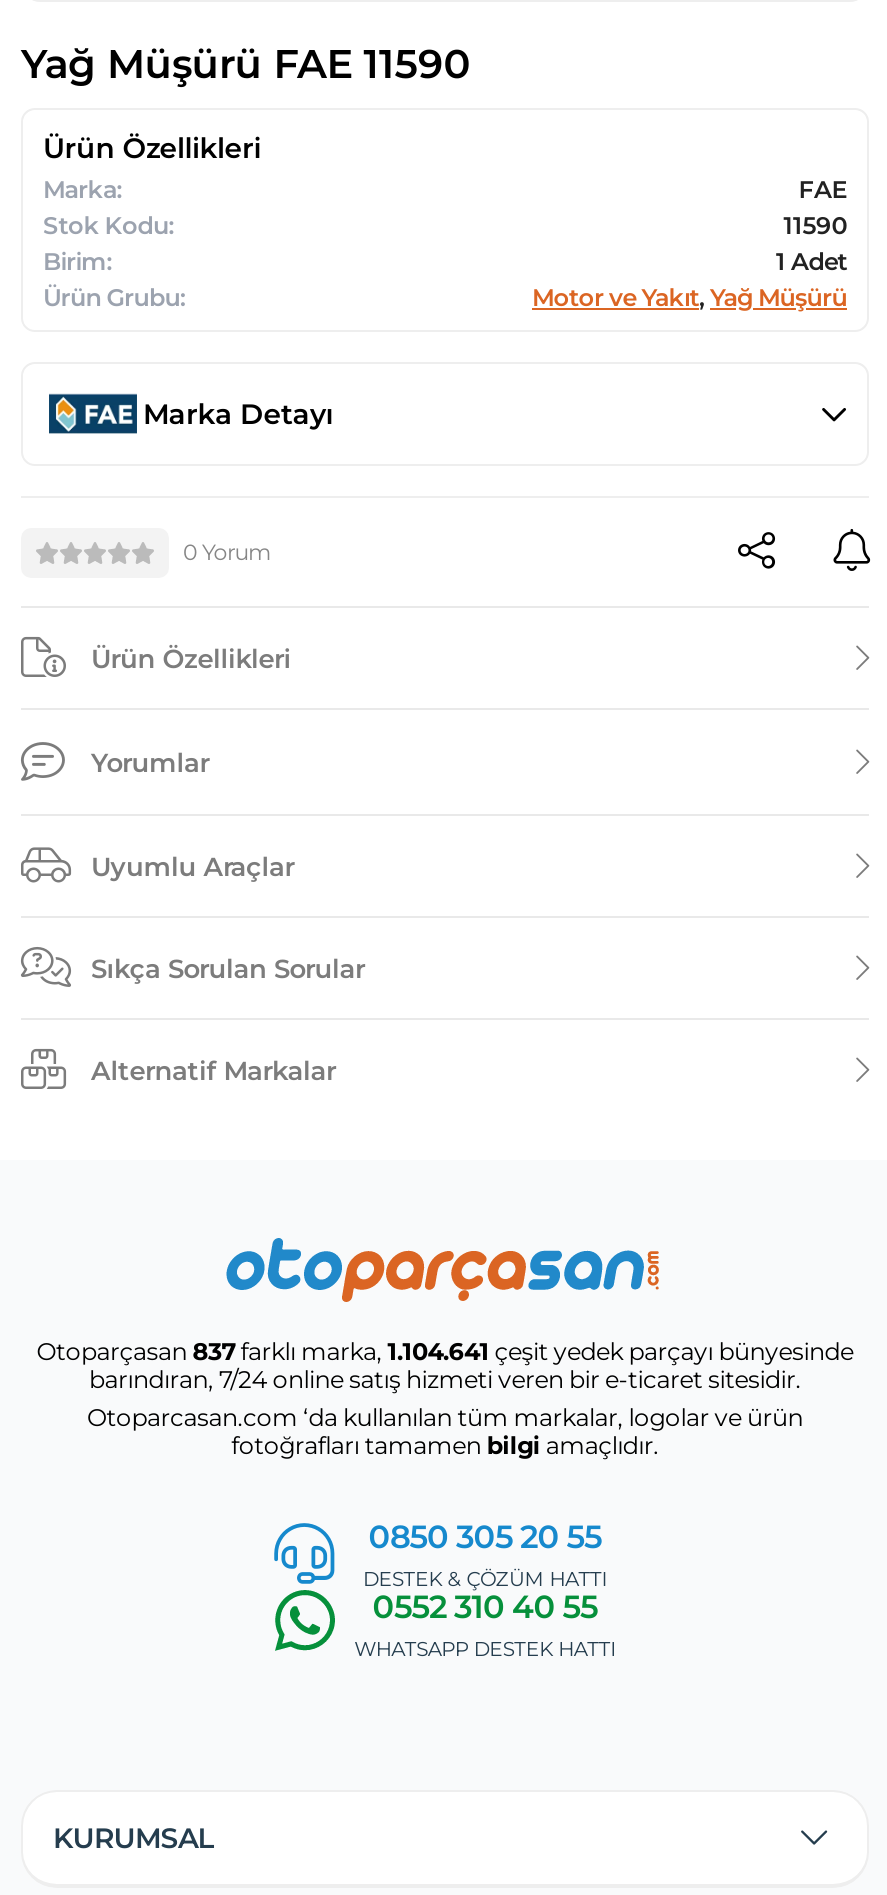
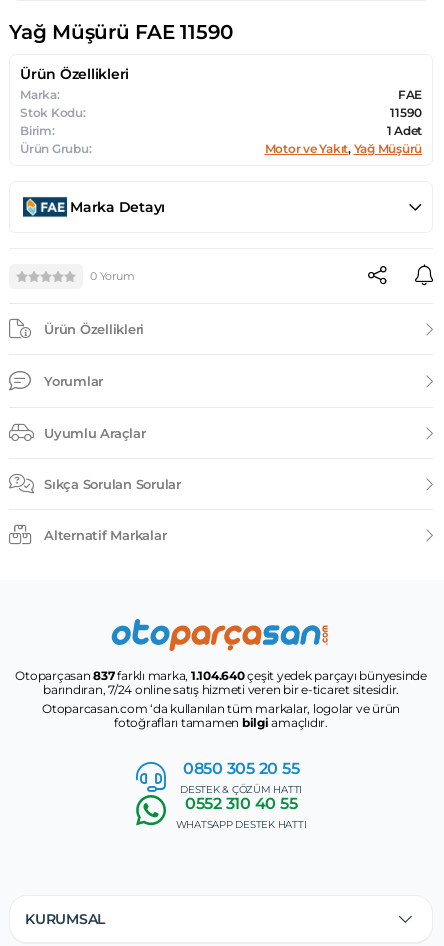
- Otoparçasan 837farklı marka, 1.104.641 çeşit yedek parçayı bünyesinde
+ Otoparçasan 837farklı marka, 1.104.640 çeşit yedek parçayı bünyesinde
